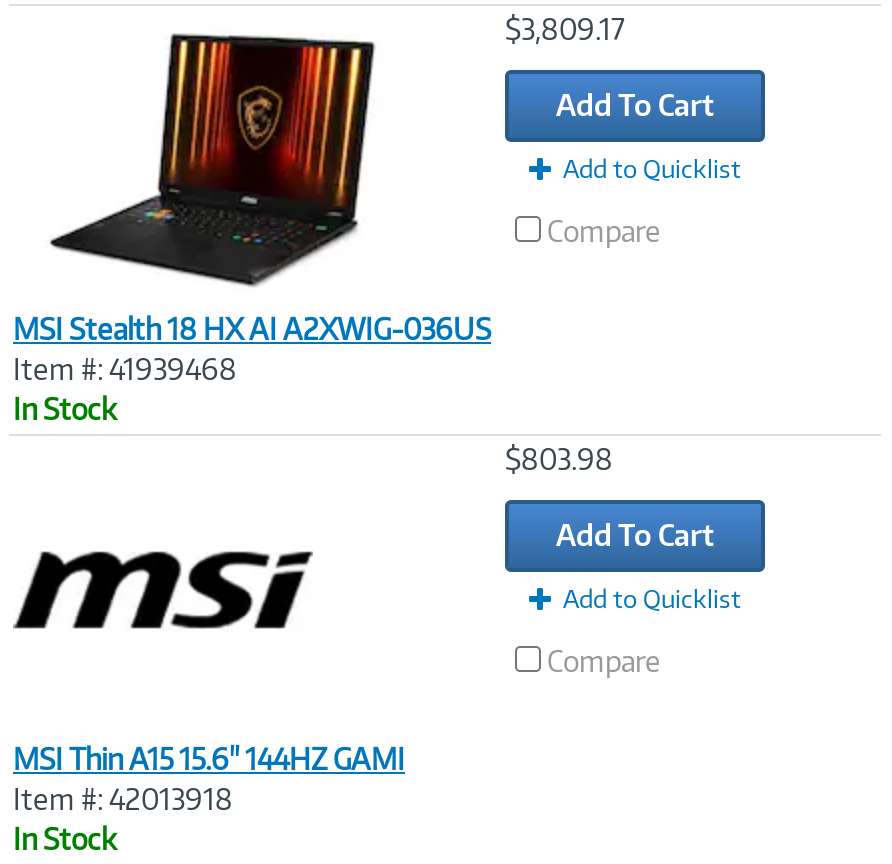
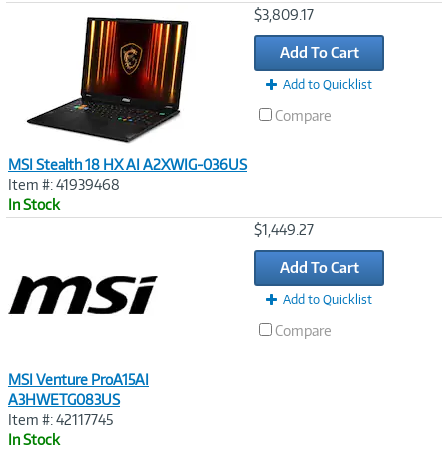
- $803.98
+ $1,449.27

- MSI Thin A15 15.6" 144HZ GAMI
- Item #: 42013918
+ MSI Venture ProA15AI
+ A3HWETG083US
+ Item #: 42117745
